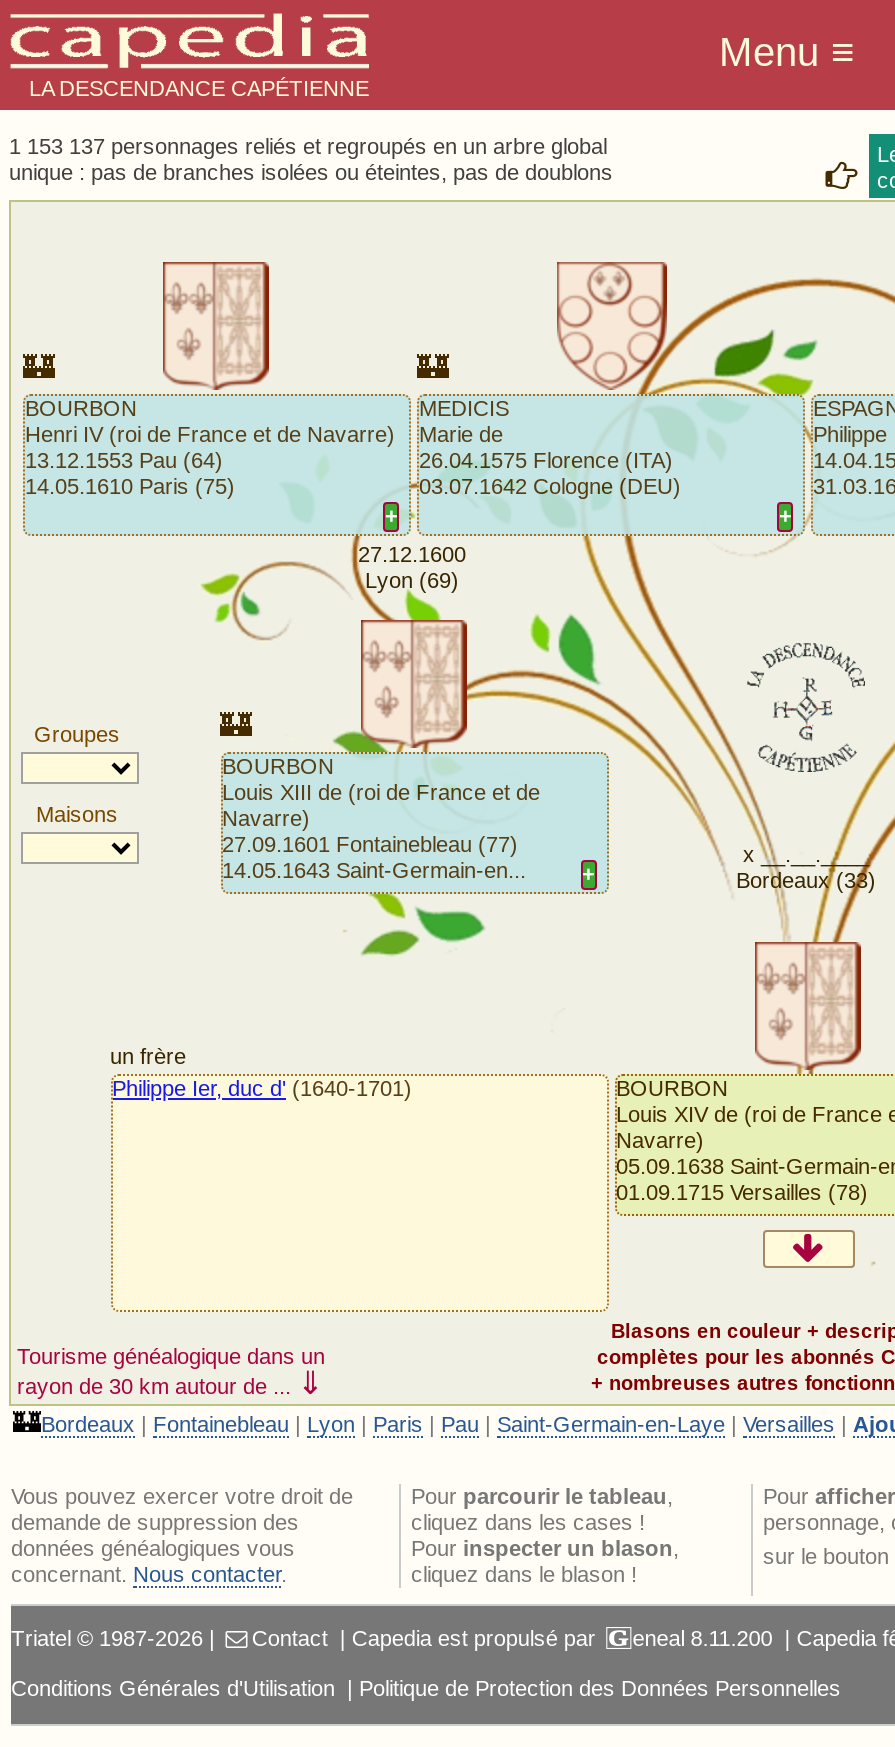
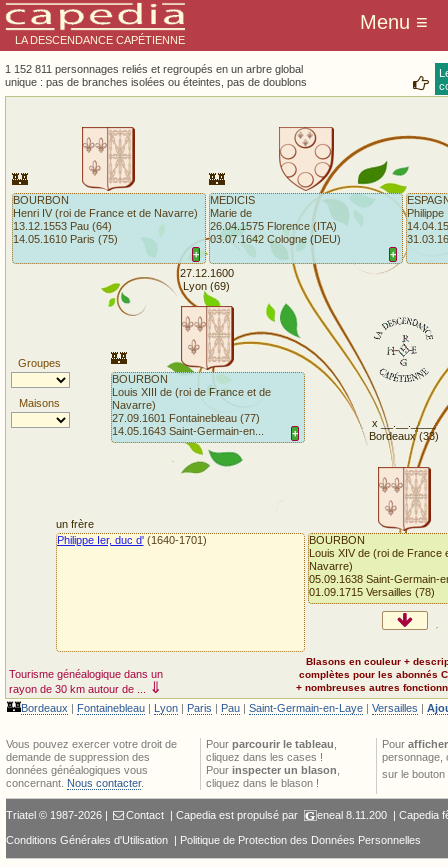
- 1 153 137 personnages reliés et regroupés en un arbre global
+ 1 152 811 personnages reliés et regroupés en un arbre global
